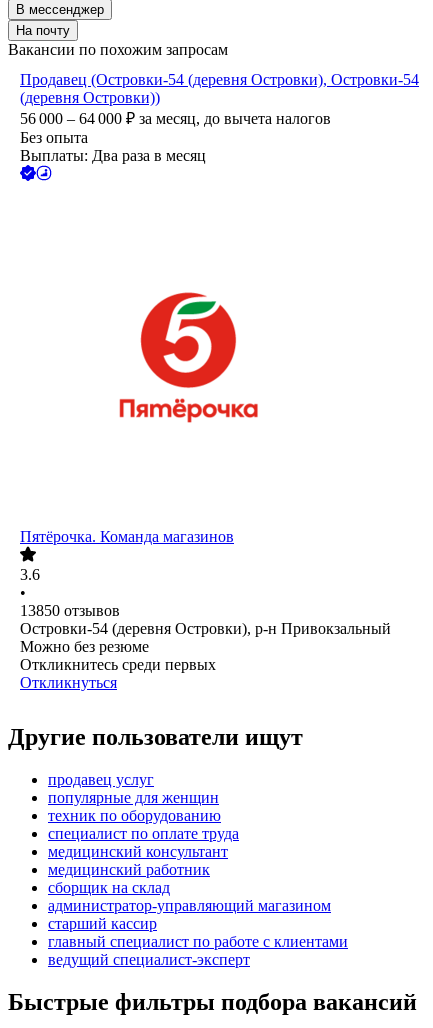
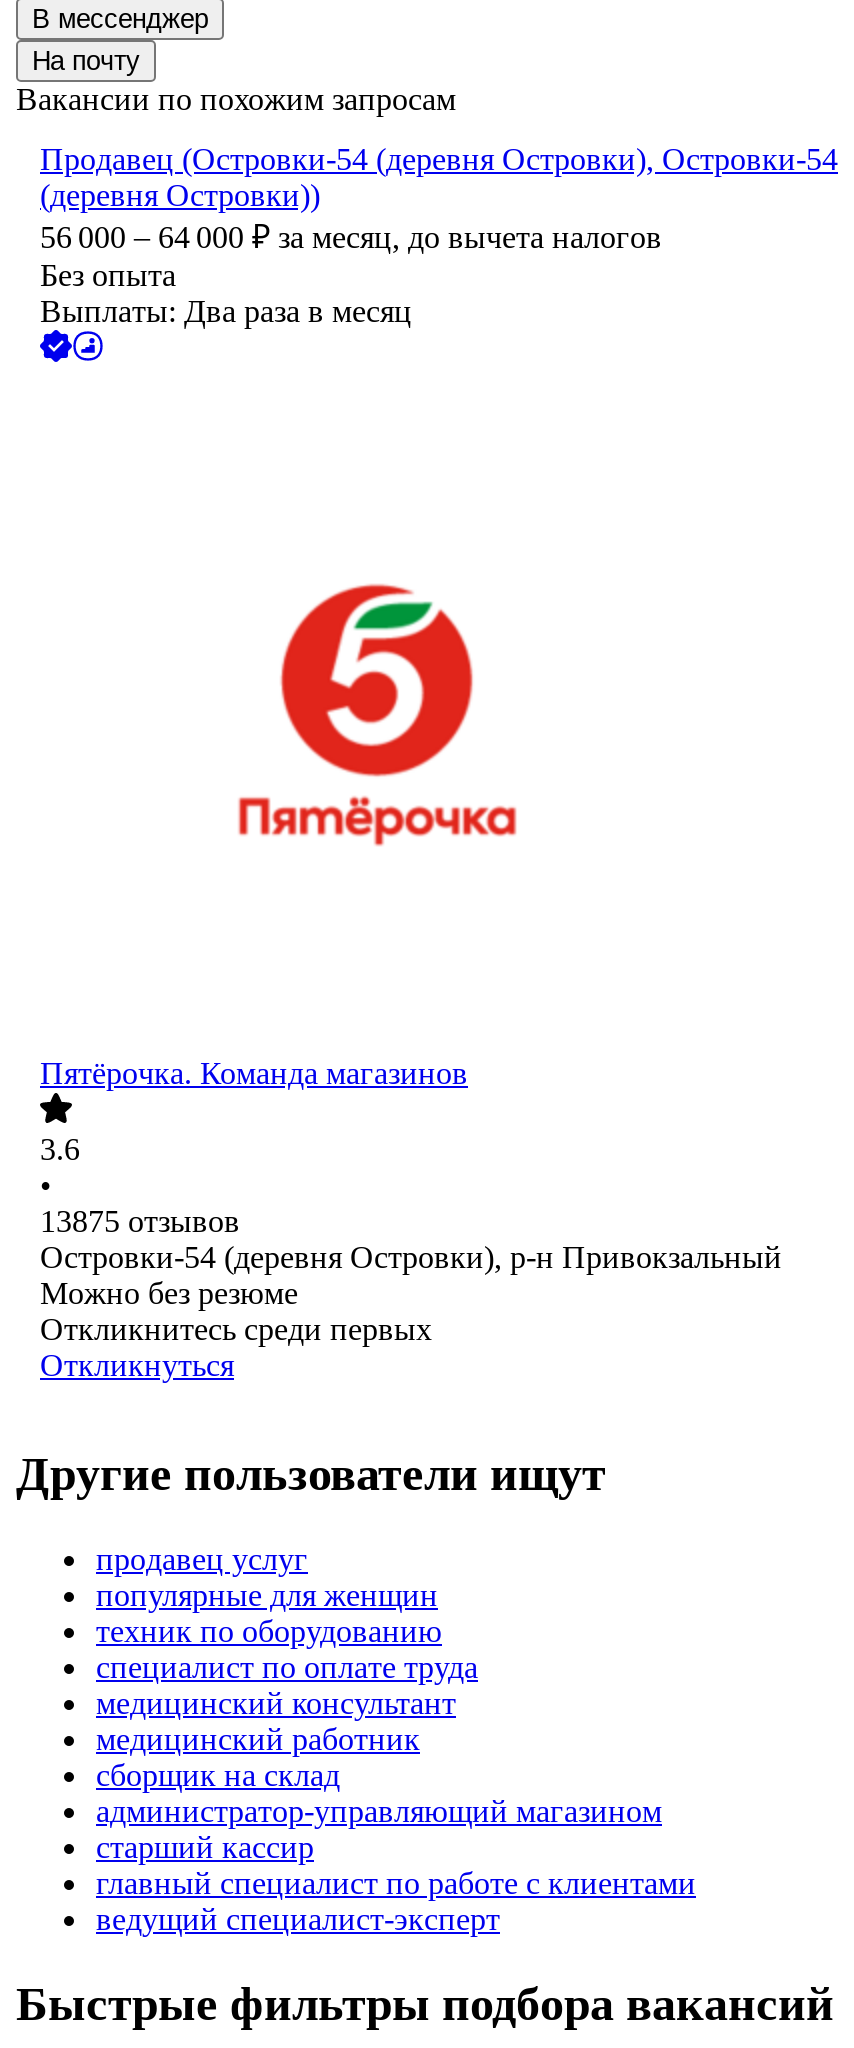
- 13850 отзывов
+ 13875 отзывов
